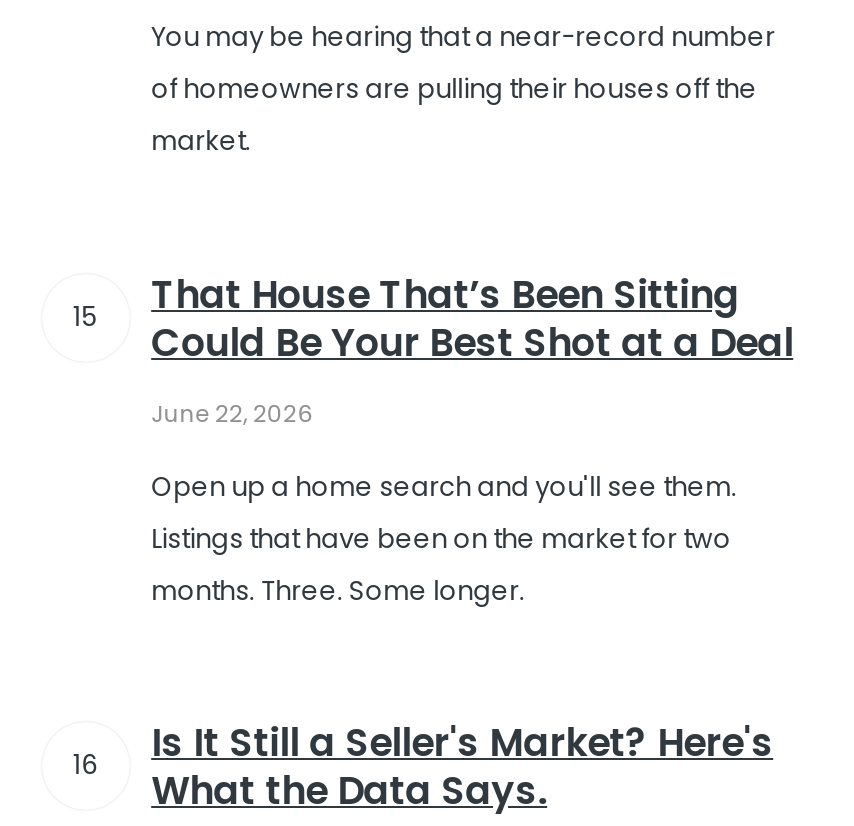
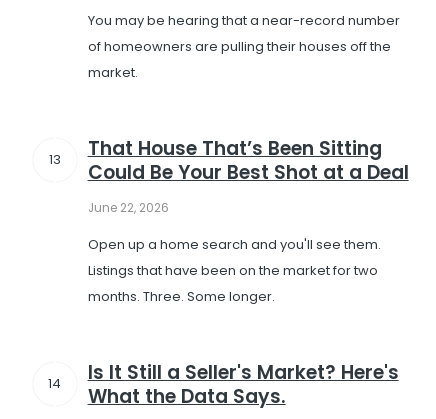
- 15 That House That’s Been Sitting Could Be Your Best Shot at a Deal
+ 13 That House That’s Been Sitting Could Be Your Best Shot at a Deal

- 16 Is It Still a Seller's Market? Here's What the Data Says.
+ 14 Is It Still a Seller's Market? Here's What the Data Says.
